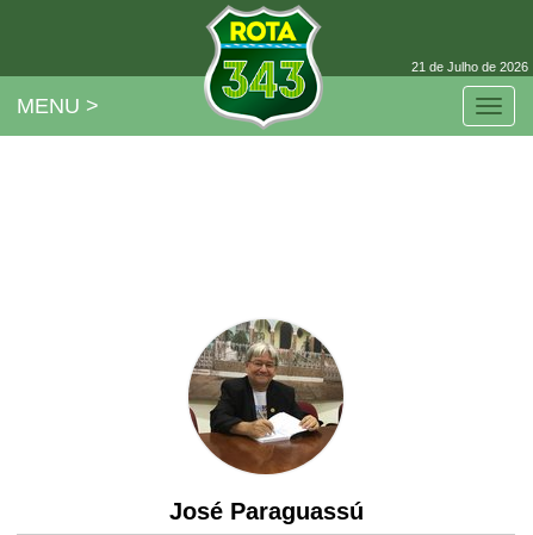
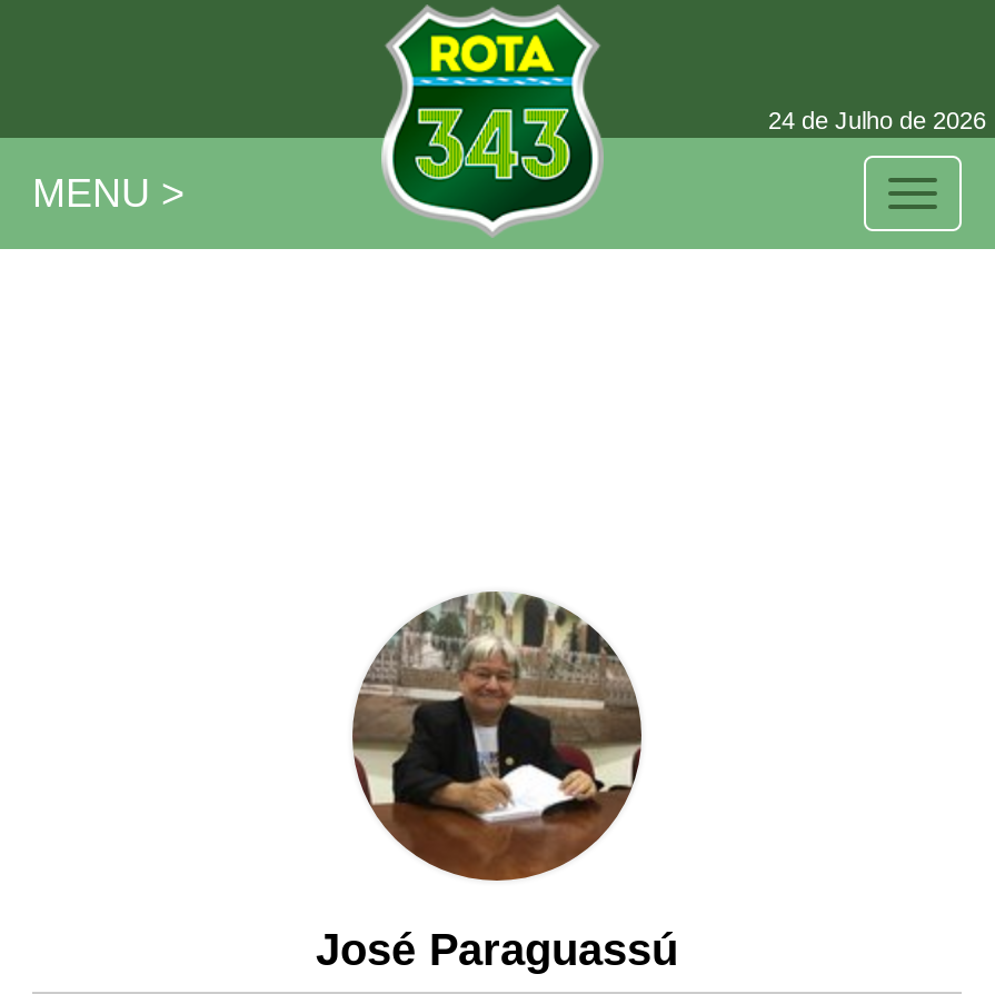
- 21 de Julho de 2026
+ 24 de Julho de 2026
